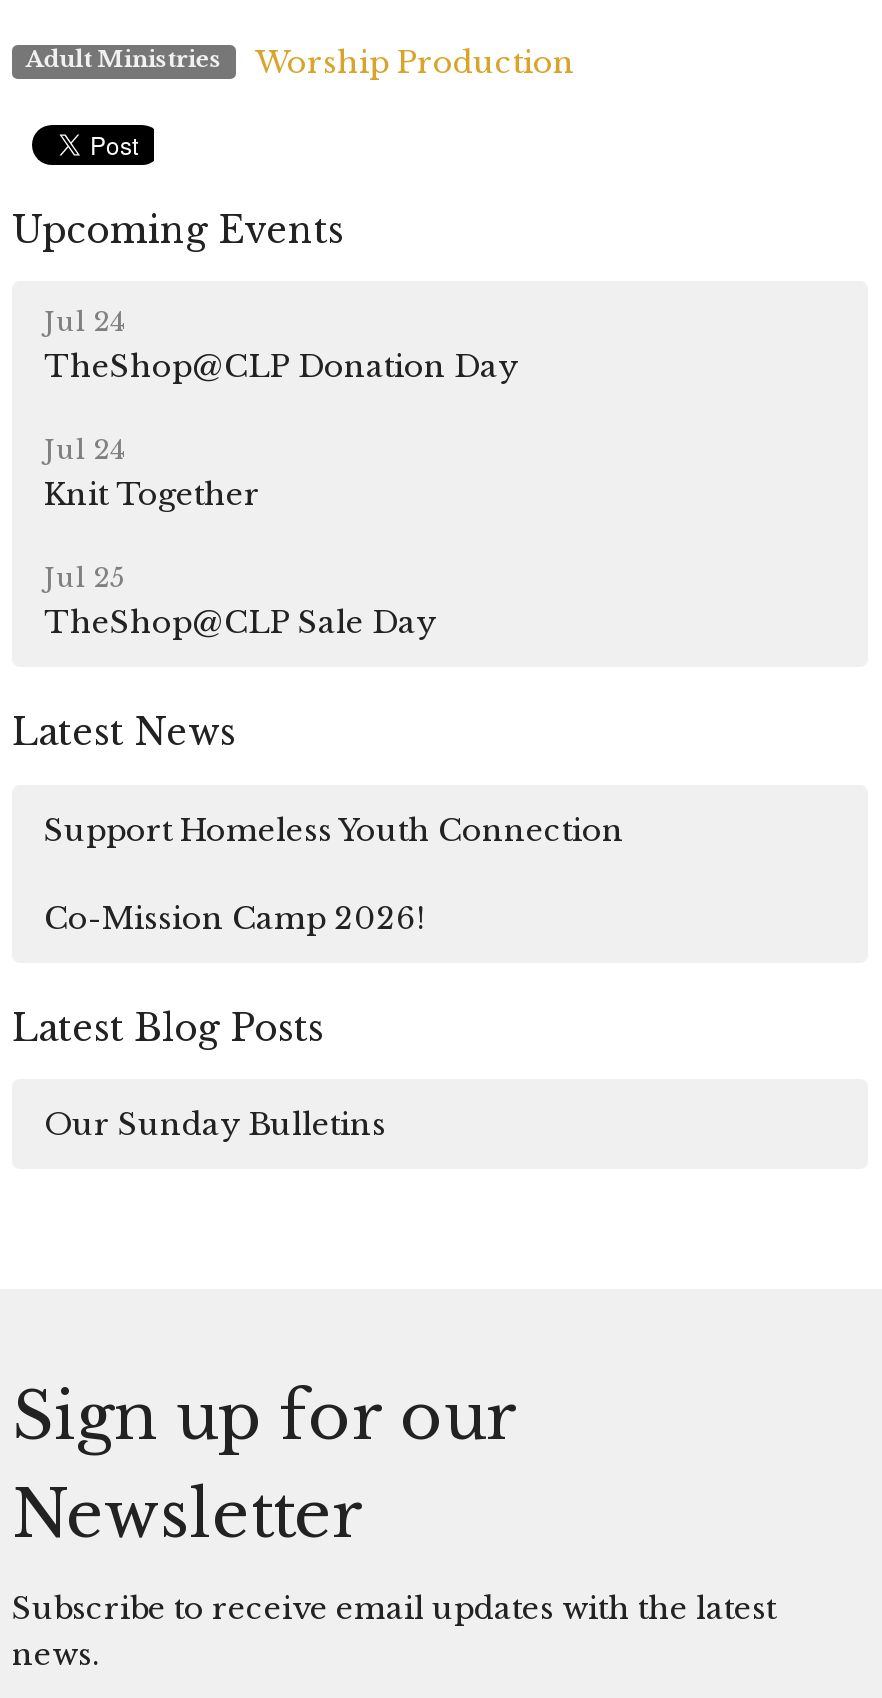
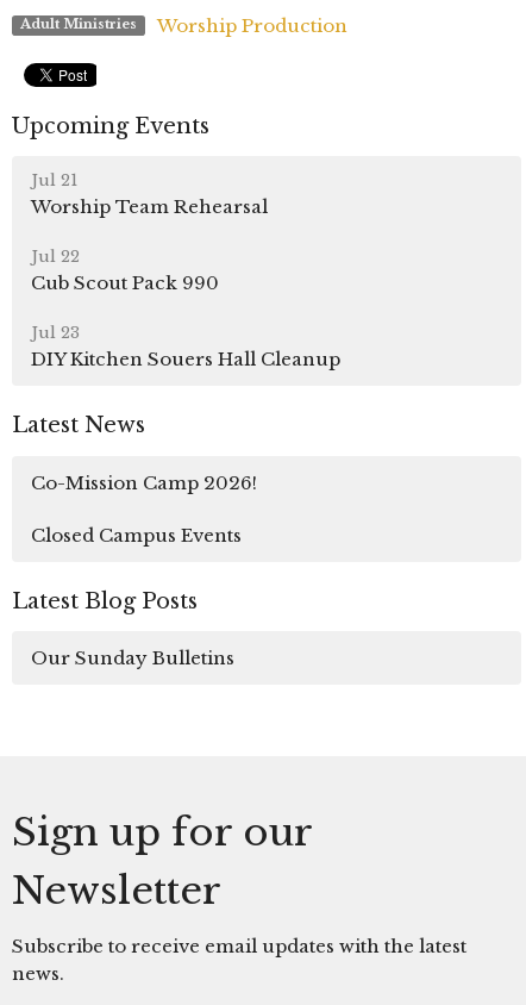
- Jul 24
- TheShop@CLP Donation Day
+ Jul 21
+ Worship Team Rehearsal

- Jul 24
- Knit Together
+ Jul 22
+ Cub Scout Pack 990

- Jul 25
- TheShop@CLP Sale Day
+ Jul 23
+ DIY Kitchen Souers Hall Cleanup

- Support Homeless Youth Connection

moved up: Co-Mission Camp 2026!

+ Closed Campus Events
